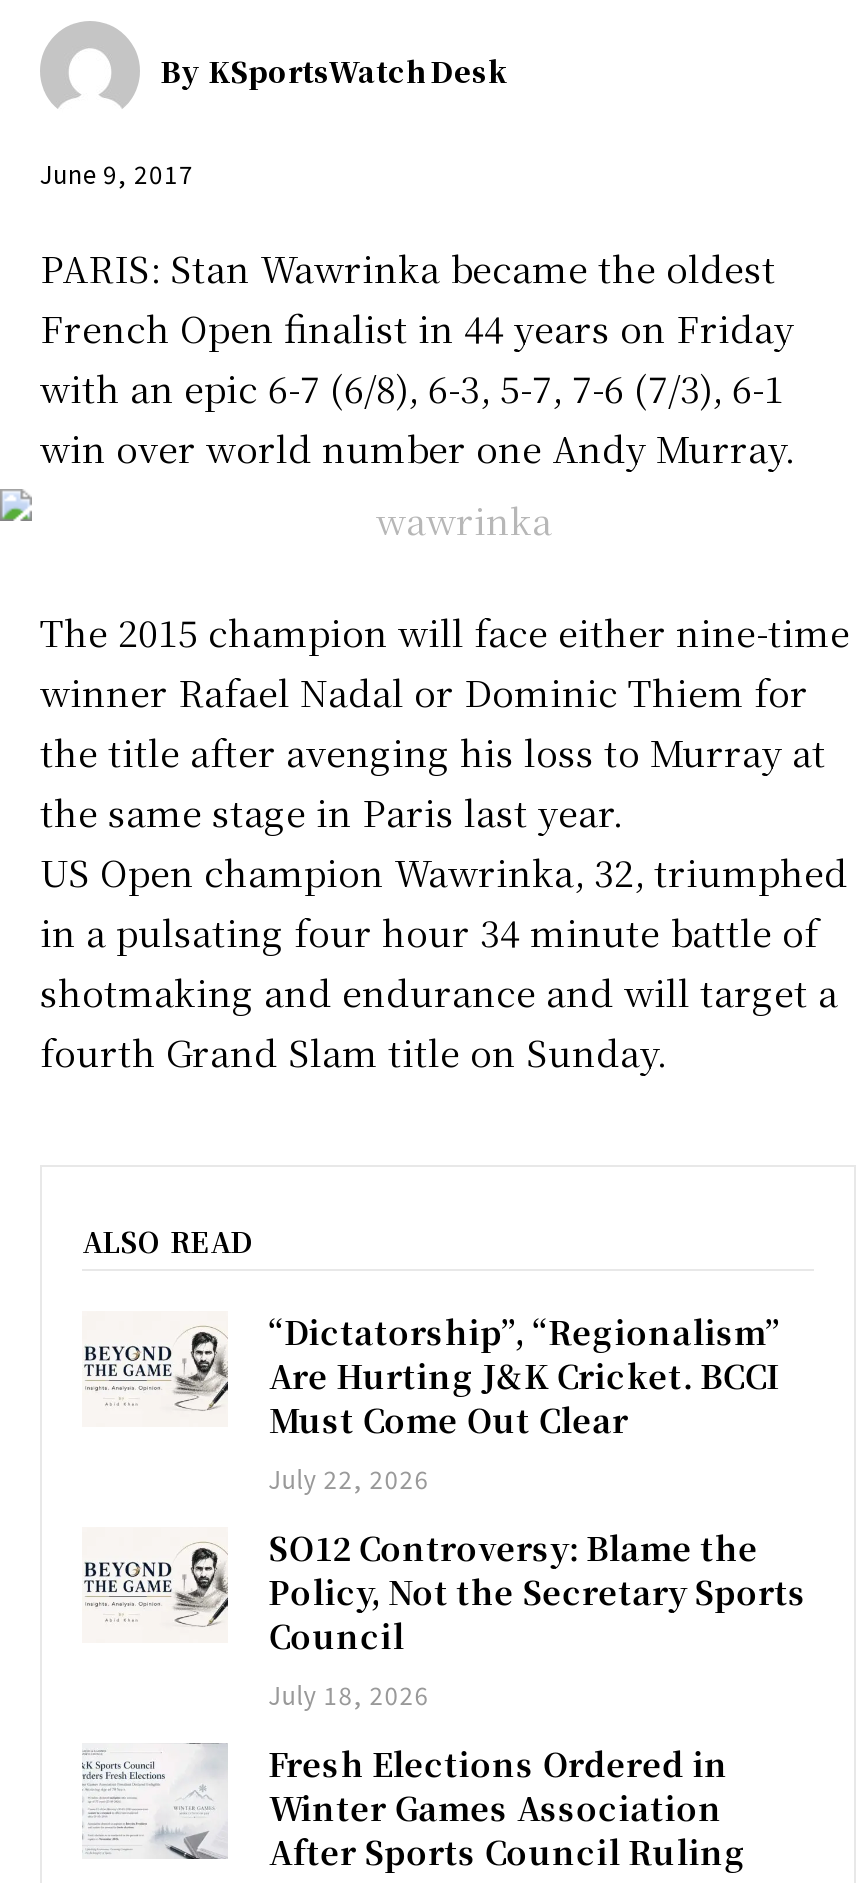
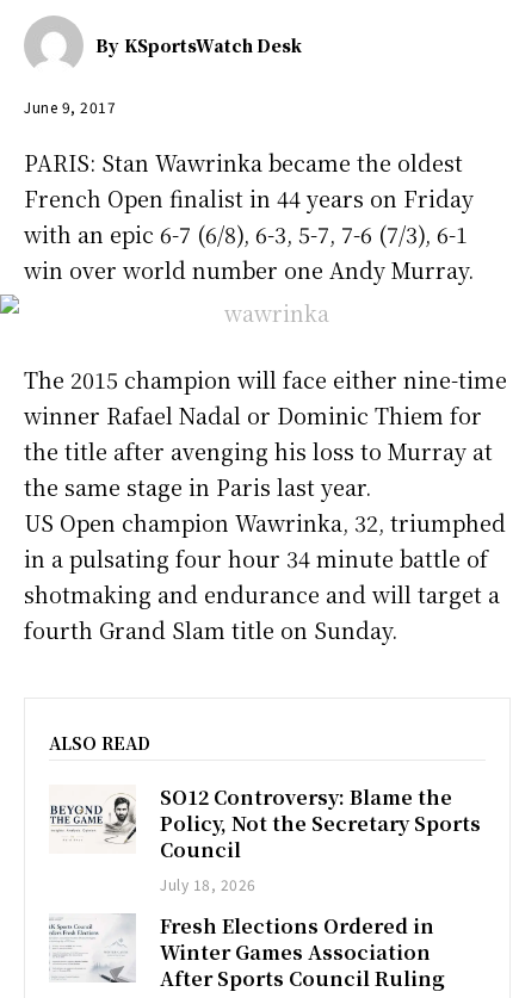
- “Dictatorship”, “Regionalism”
- Are Hurting J&K Cricket. BCCI
- Must Come Out Clear
- July 22, 2026
